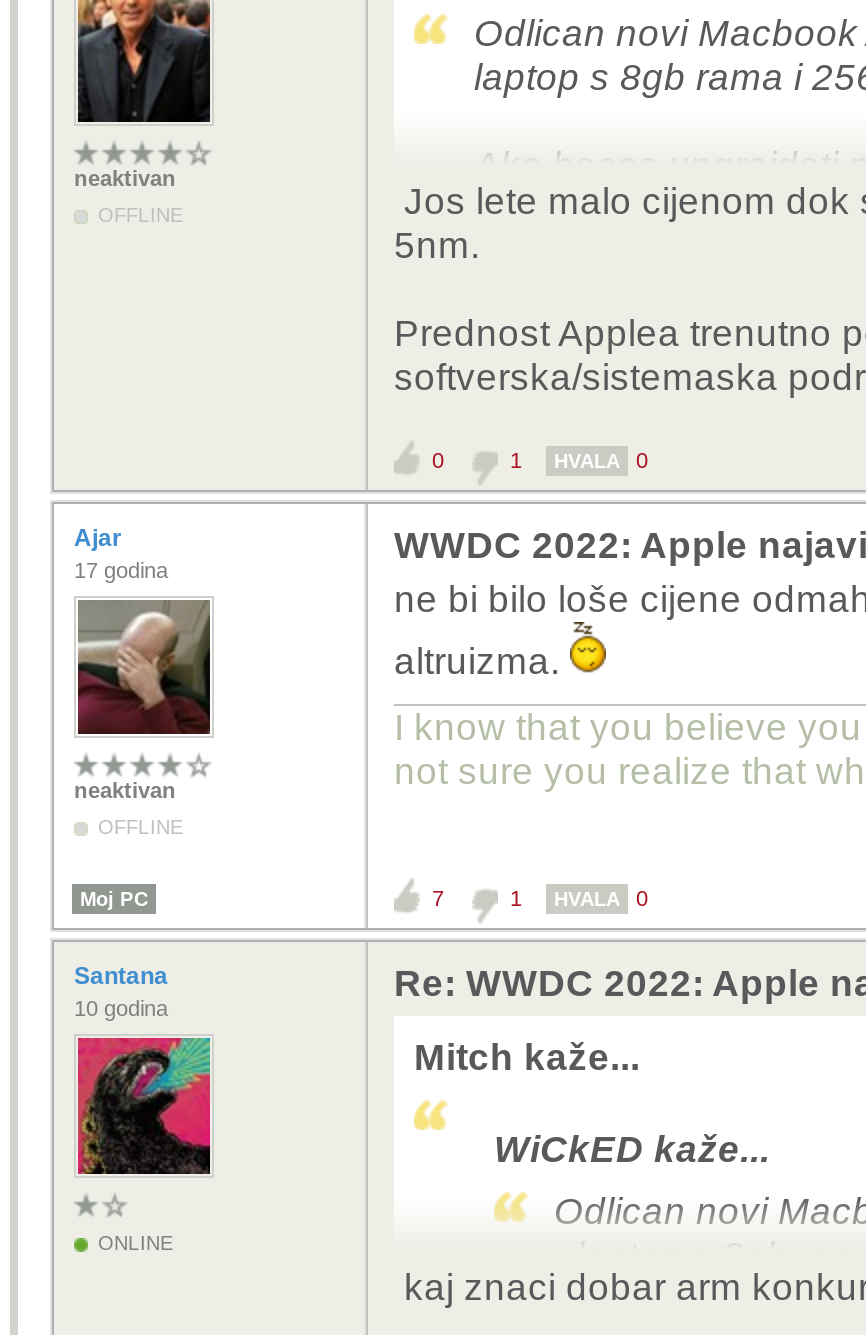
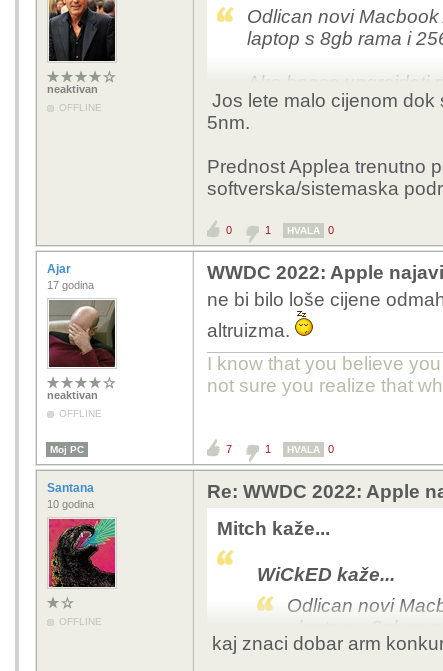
- ONLINE
+ OFFLINE
